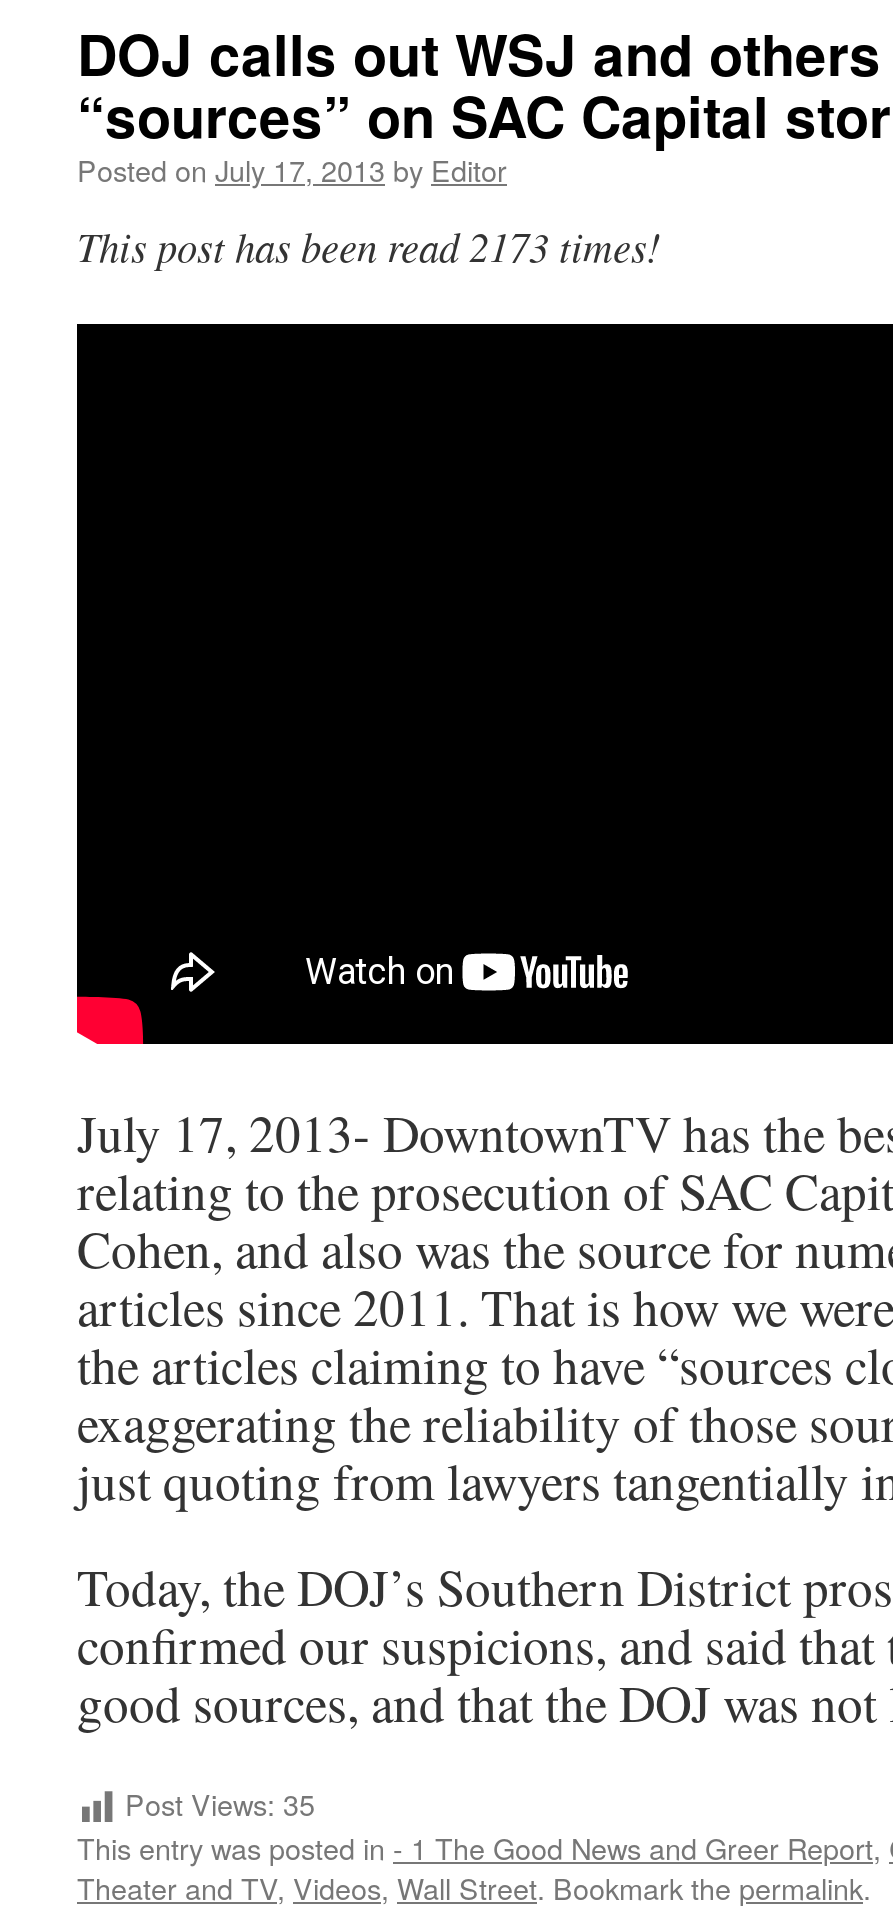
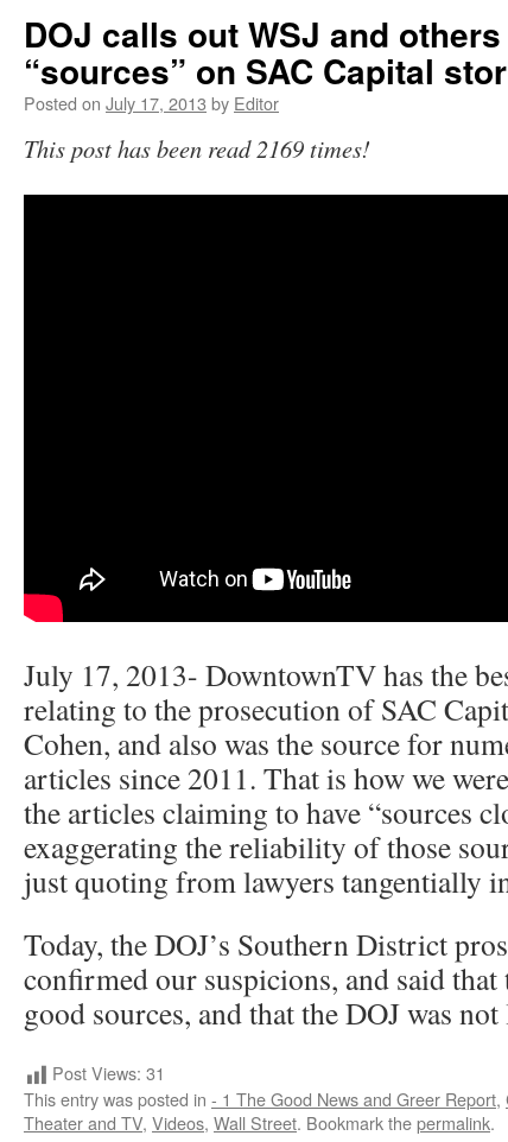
- This post has been read 2173 times!
+ This post has been read 2169 times!

- Post Views: 35
+ Post Views: 31
